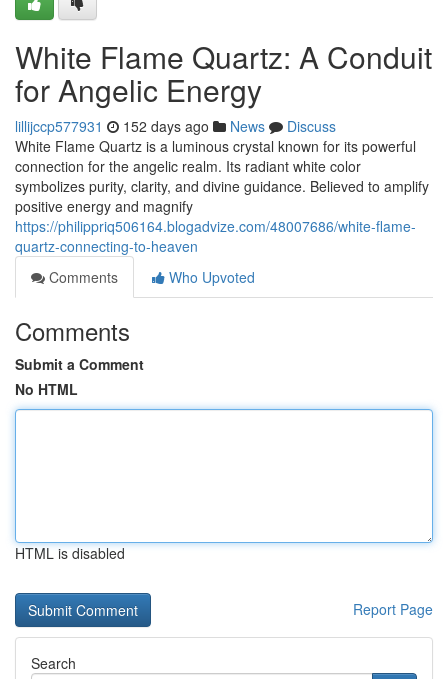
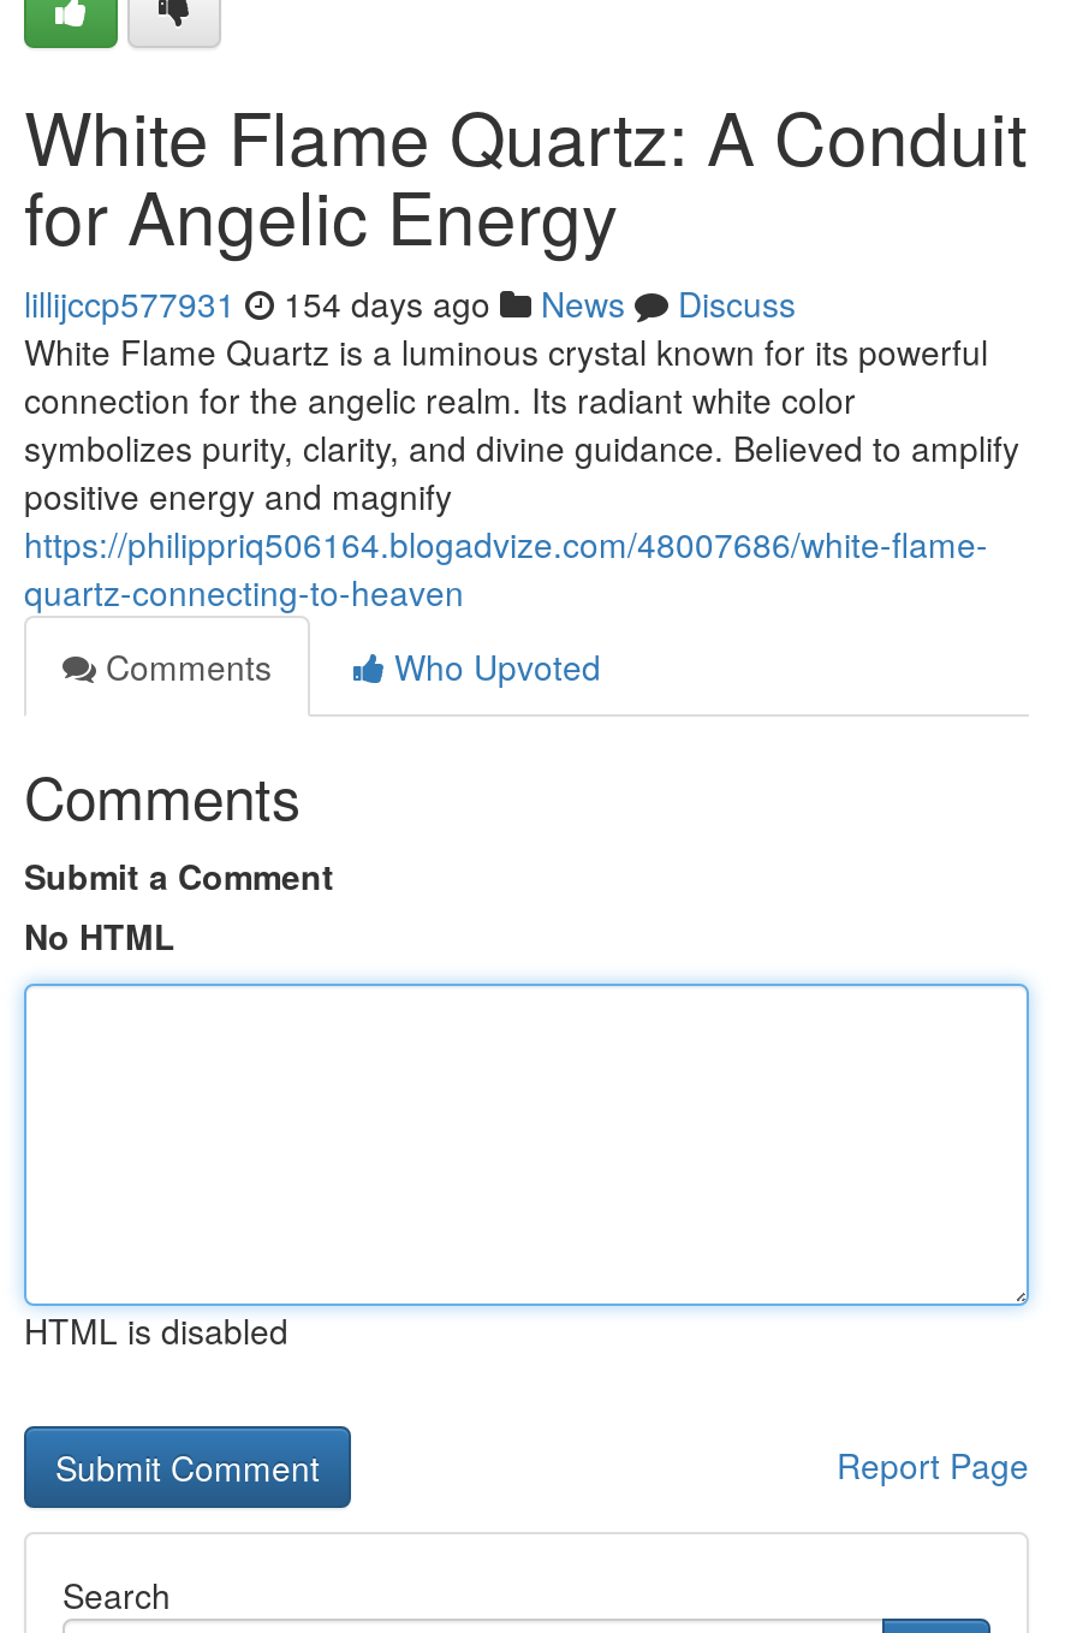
- lillijccp577931 152 days ago News Discuss
+ lillijccp577931 154 days ago News Discuss
